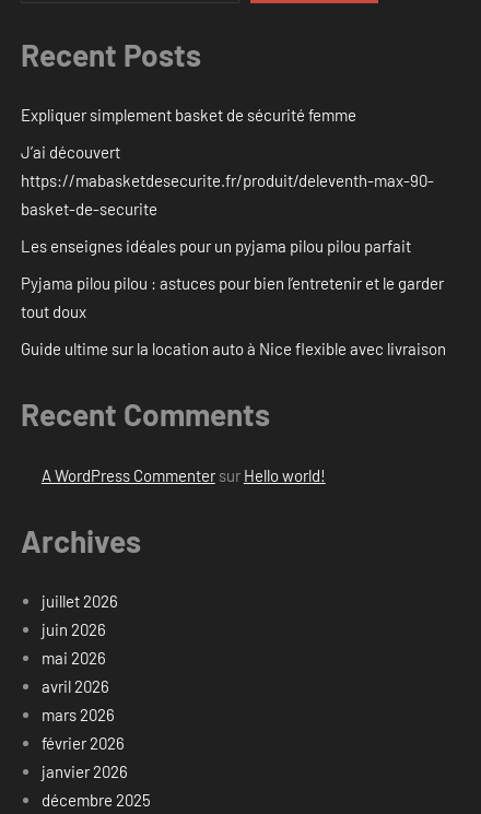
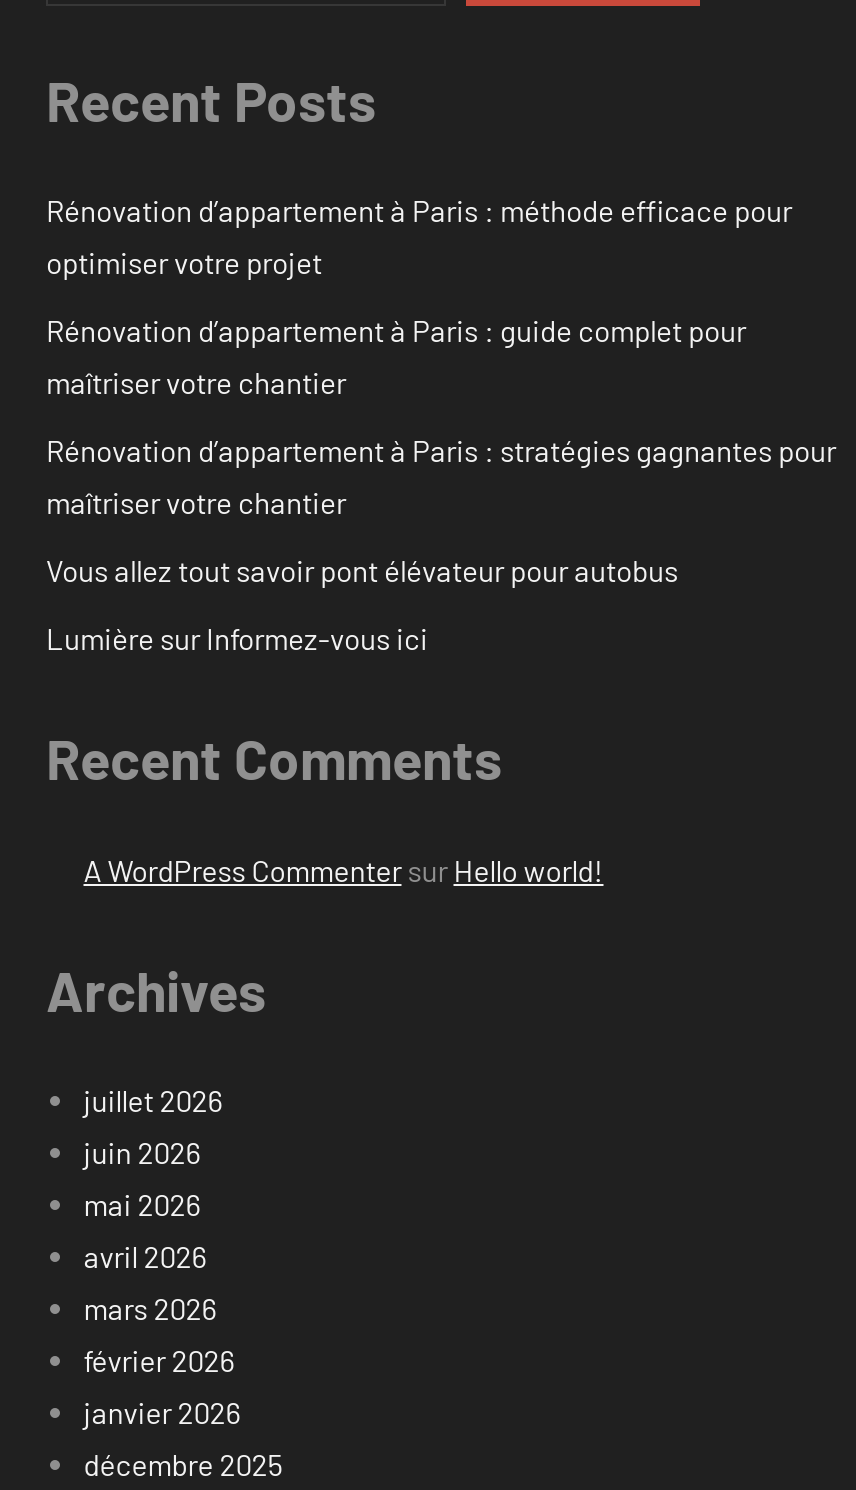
- Expliquer simplement basket de sécurité femme
+ Rénovation d’appartement à Paris : méthode efficace pour
+ optimiser votre projet

- J’ai découvert
- https://mabasketdesecurite.fr/produit/deleventh-max-90-
- basket-de-securite
+ Rénovation d’appartement à Paris : guide complet pour
+ maîtriser votre chantier

- Les enseignes idéales pour un pyjama pilou pilou parfait
+ Rénovation d’appartement à Paris : stratégies gagnantes pour
+ maîtriser votre chantier

- Pyjama pilou pilou : astuces pour bien l’entretenir et le garder
- tout doux
+ Vous allez tout savoir pont élévateur pour autobus

- Guide ultime sur la location auto à Nice flexible avec livraison
+ Lumière sur Informez-vous ici
